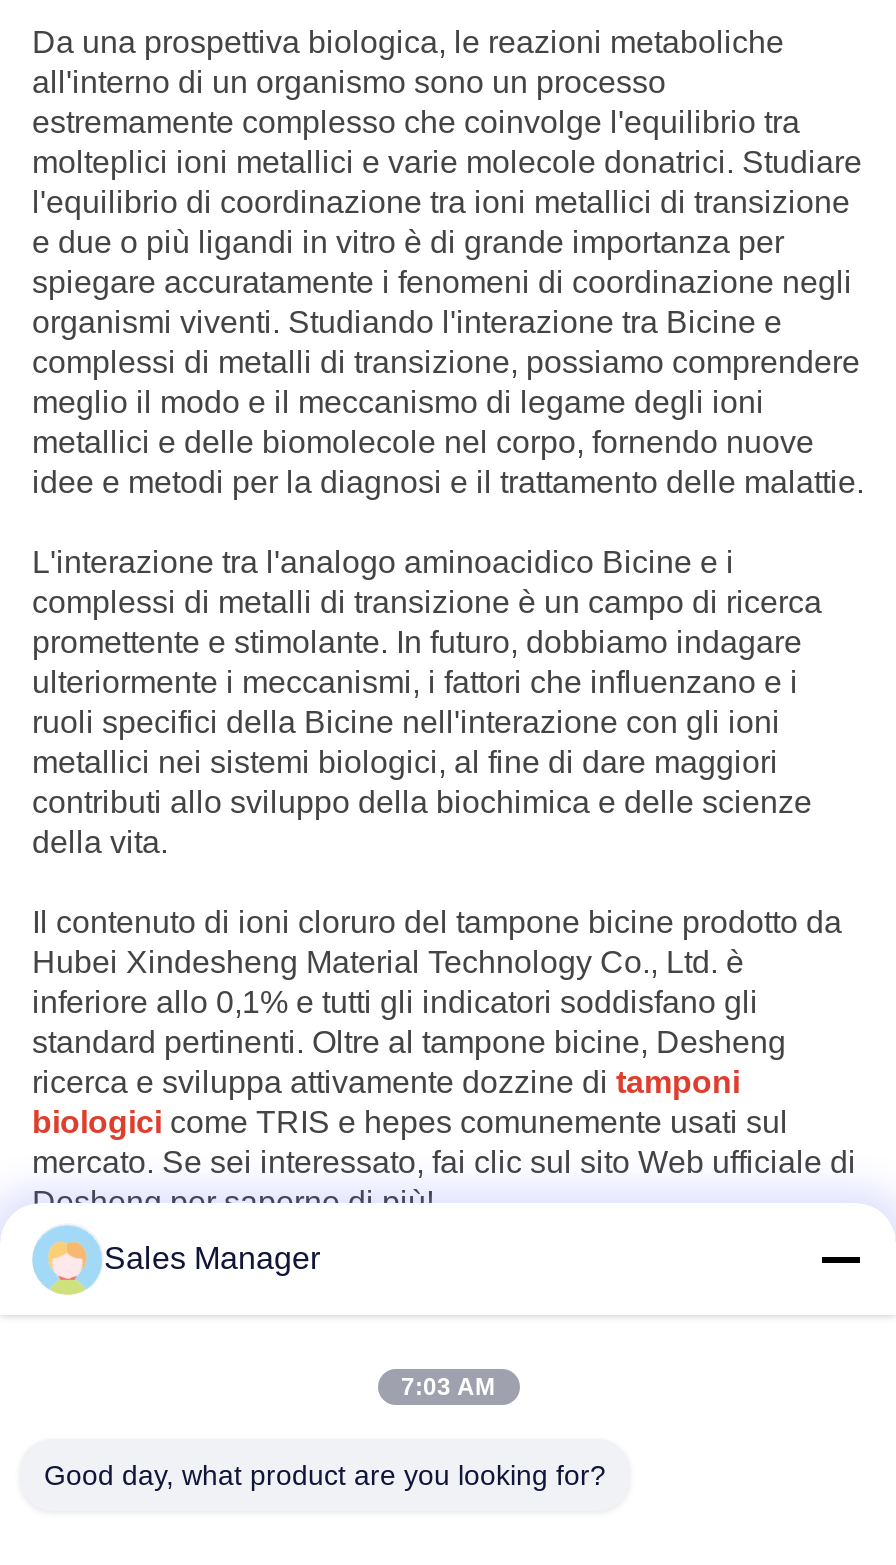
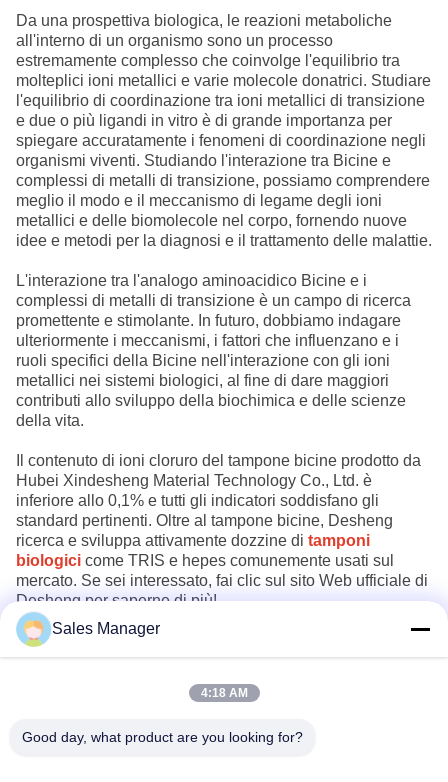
- 7:03 AM
+ 4:18 AM
